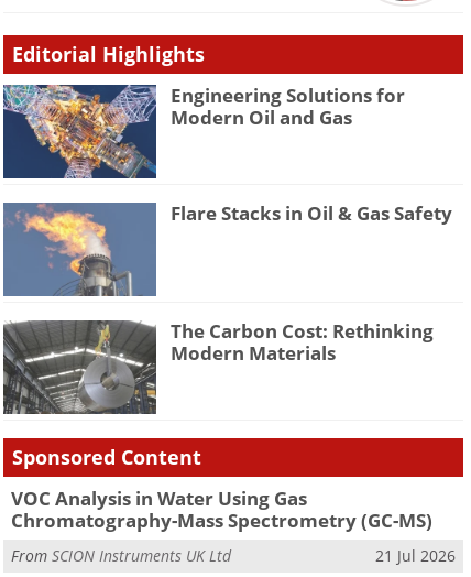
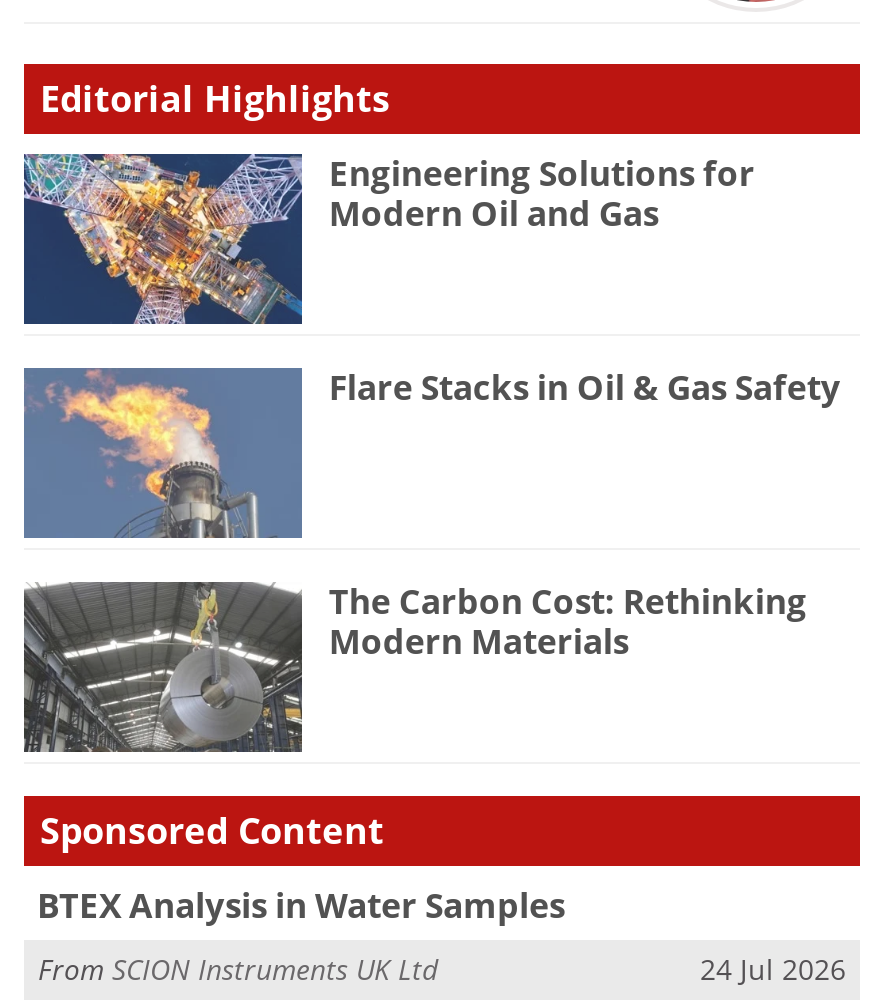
- VOC Analysis in Water Using Gas
- Chromatography-Mass Spectrometry (GC-MS)
+ BTEX Analysis in Water Samples

- 21 Jul 2026
+ 24 Jul 2026
